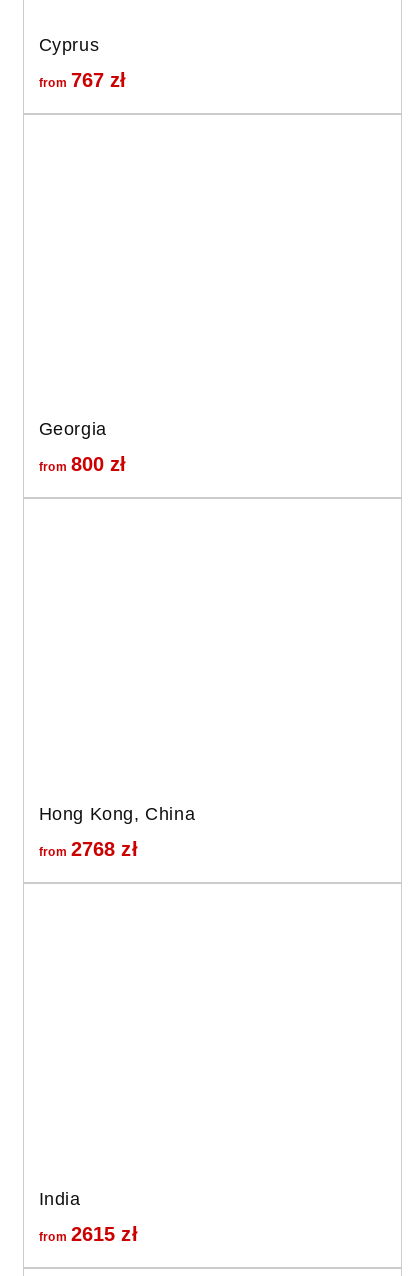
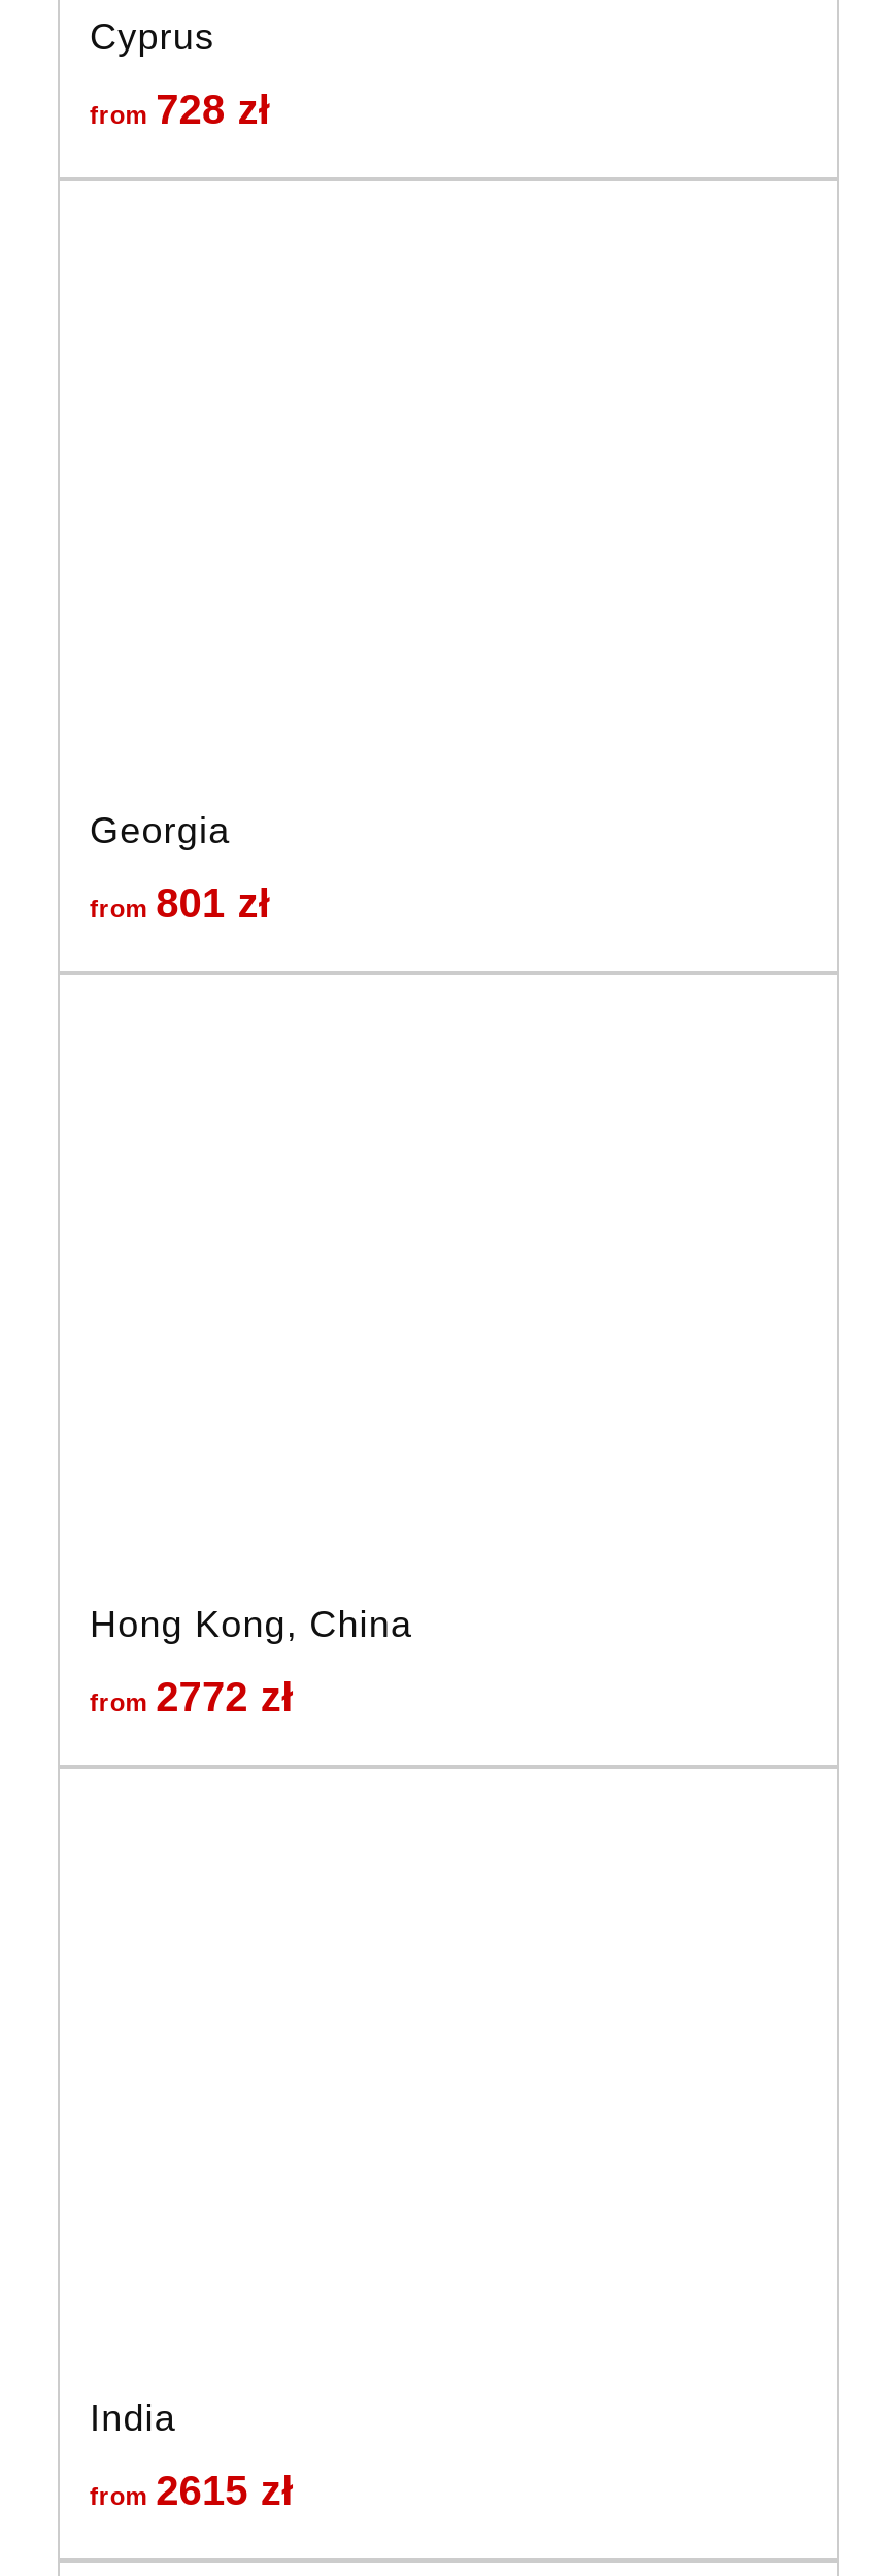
- from 767 zł
+ from 728 zł

- from 800 zł
+ from 801 zł

- from 2768 zł
+ from 2772 zł
